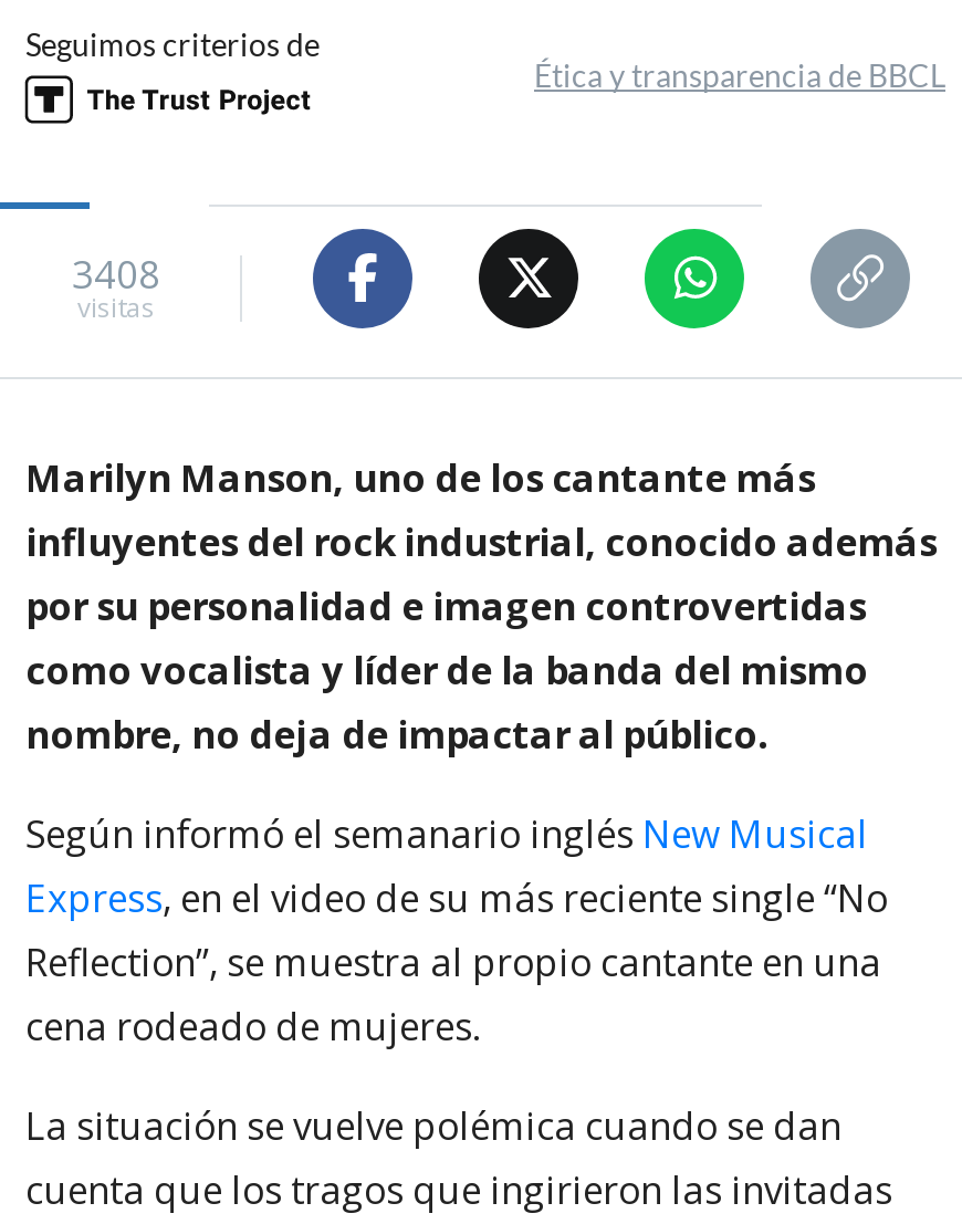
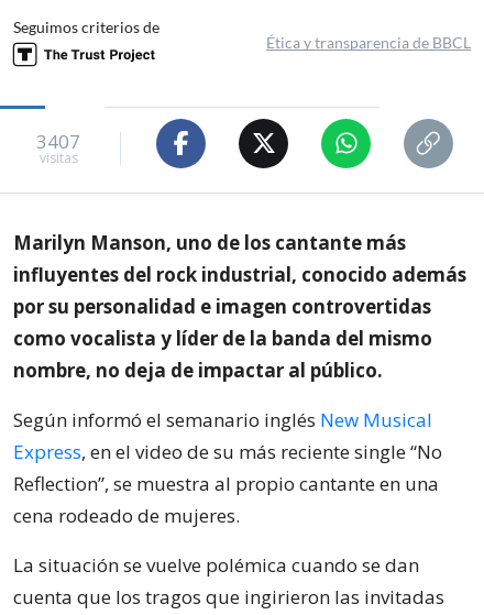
- 3408
+ 3407
